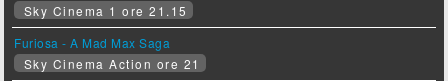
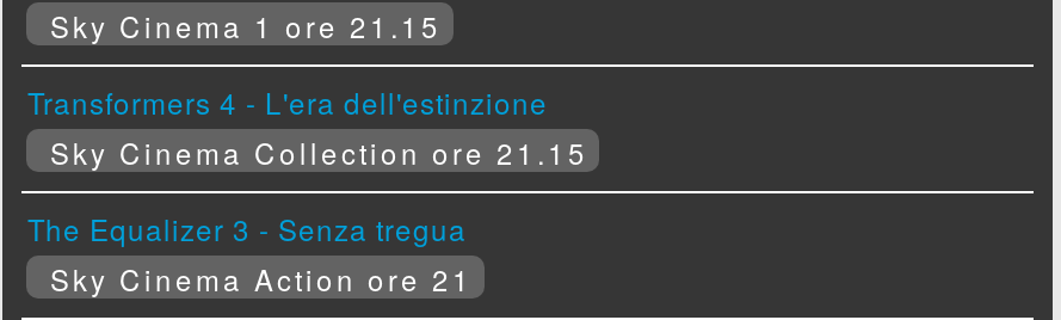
- Furiosa - A Mad Max Saga
+ Transformers 4 - L'era dell'estinzione
+ Sky Cinema Collection ore 21.15
+ The Equalizer 3 - Senza tregua
